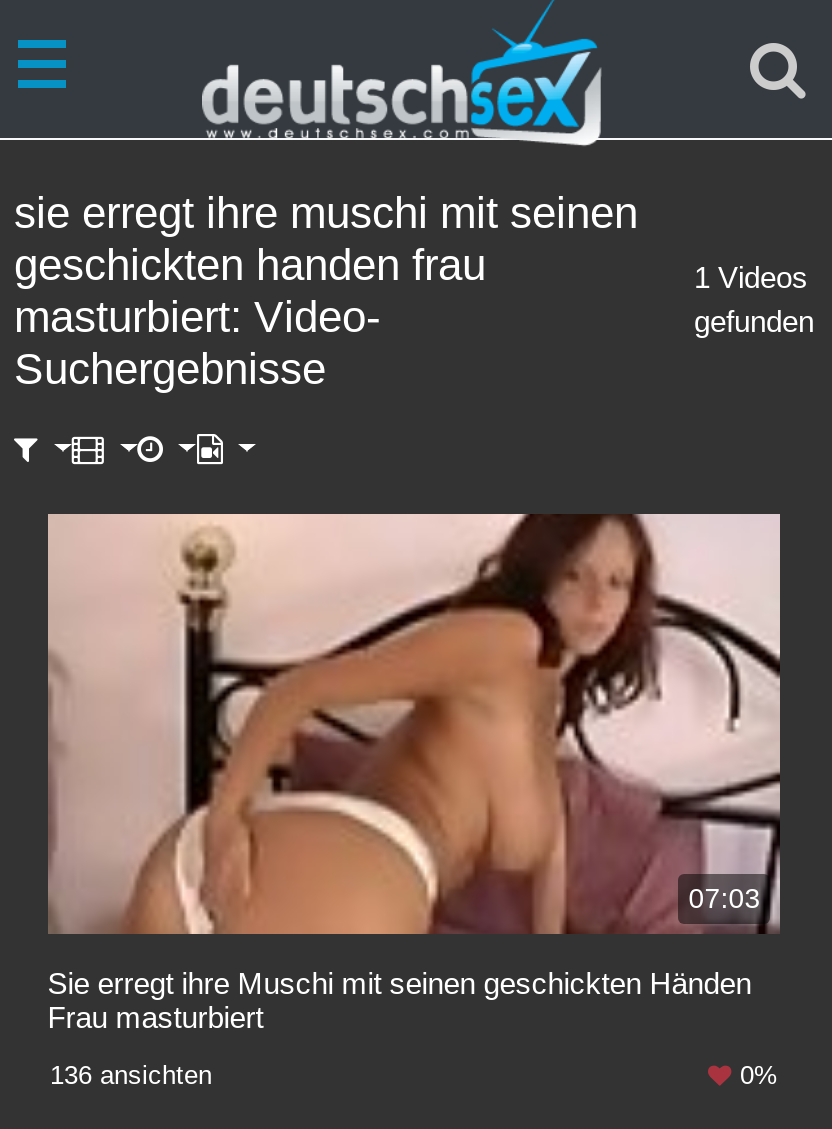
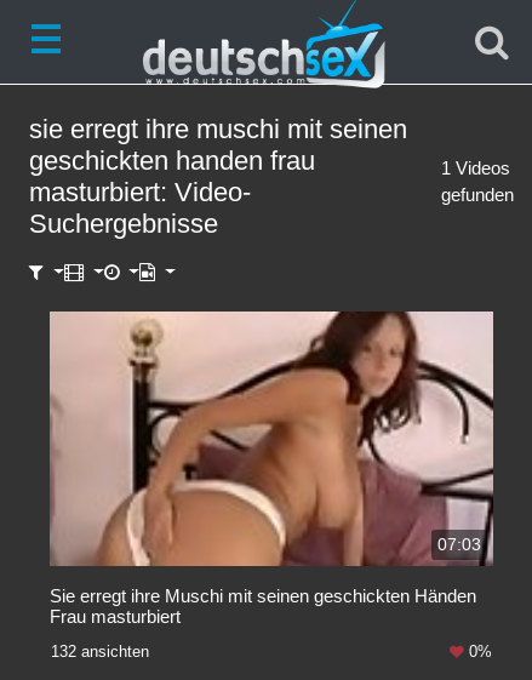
- 136 ansichten
+ 132 ansichten
